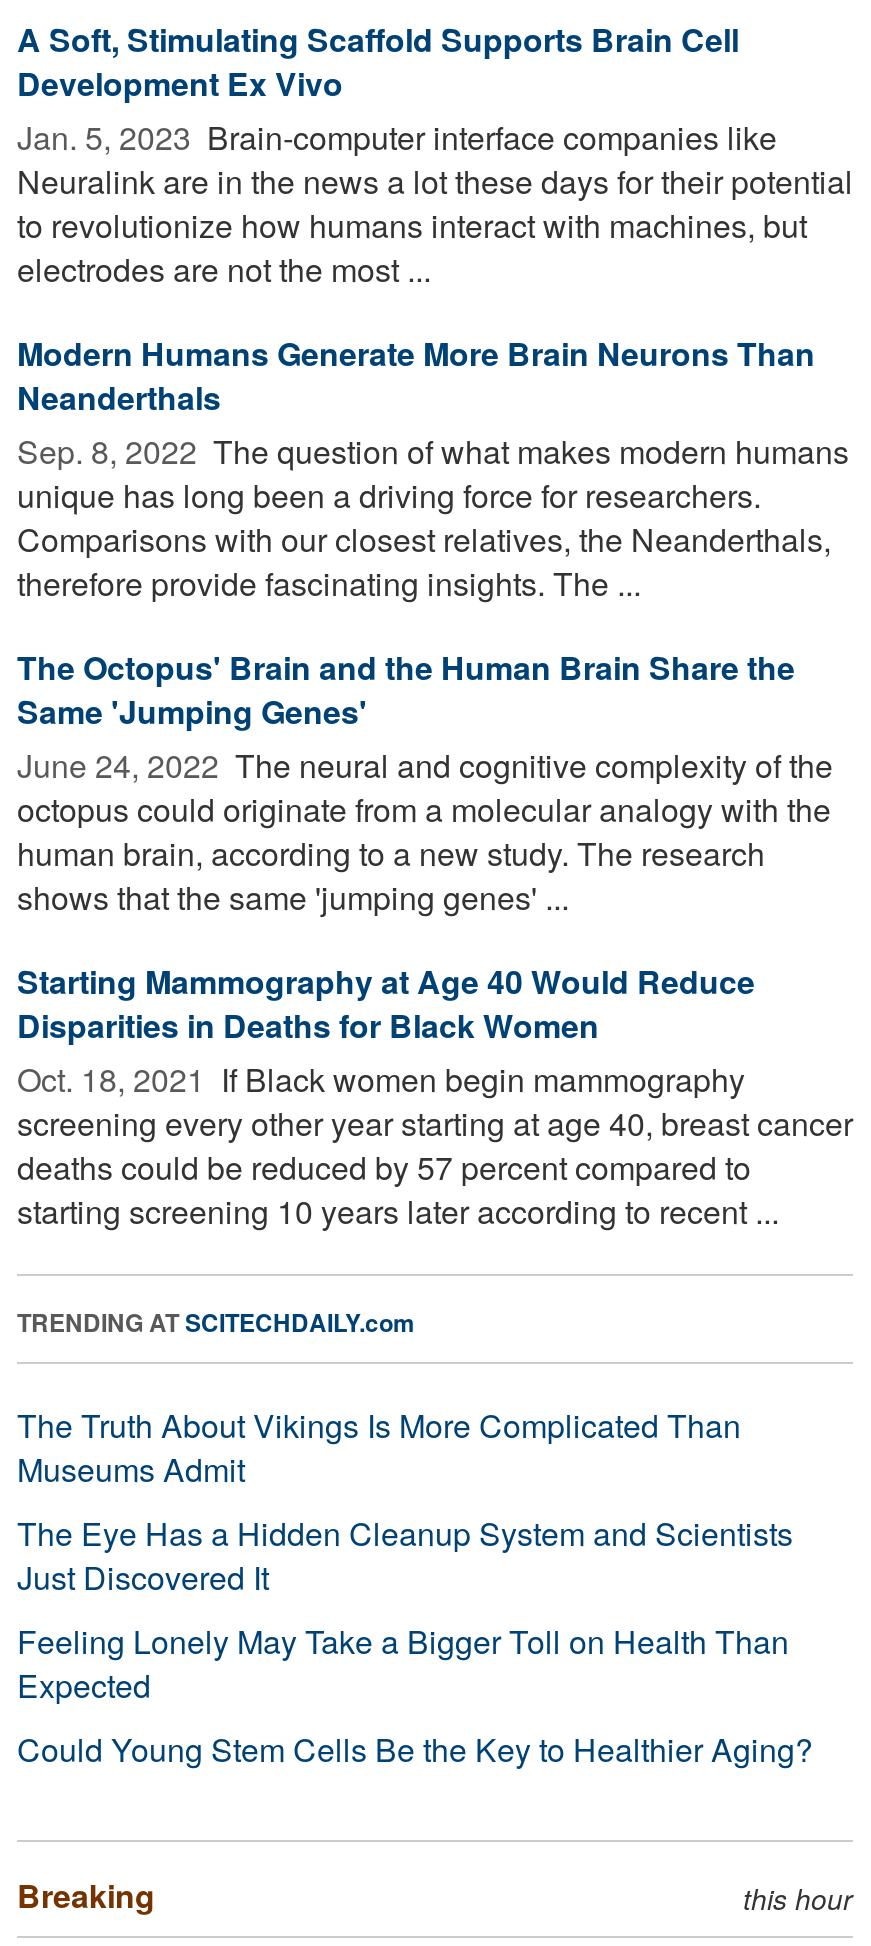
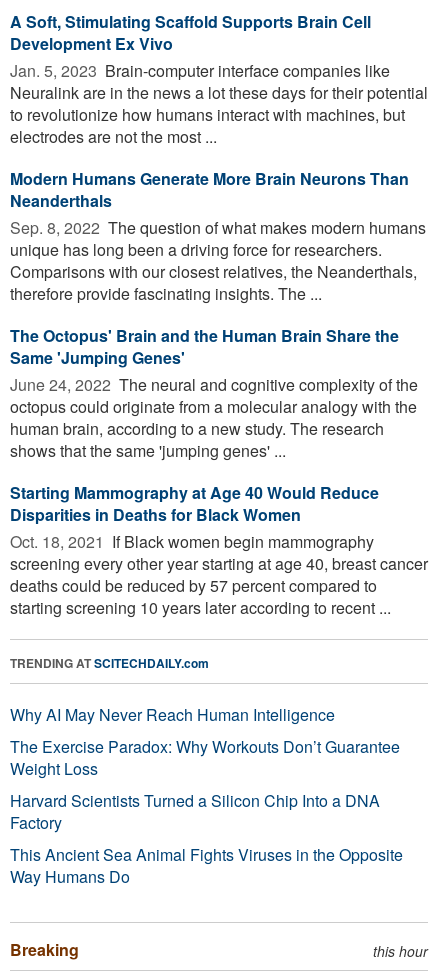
- The Truth About Vikings Is More Complicated Than
- Museums Admit
- The Eye Has a Hidden Cleanup System and Scientists
- Just Discovered It
- Feeling Lonely May Take a Bigger Toll on Health Than
- Expected
- Could Young Stem Cells Be the Key to Healthier Aging?
+ Why AI May Never Reach Human Intelligence
+ The Exercise Paradox: Why Workouts Don’t Guarantee
+ Weight Loss
+ Harvard Scientists Turned a Silicon Chip Into a DNA
+ Factory
+ This Ancient Sea Animal Fights Viruses in the Opposite
+ Way Humans Do
